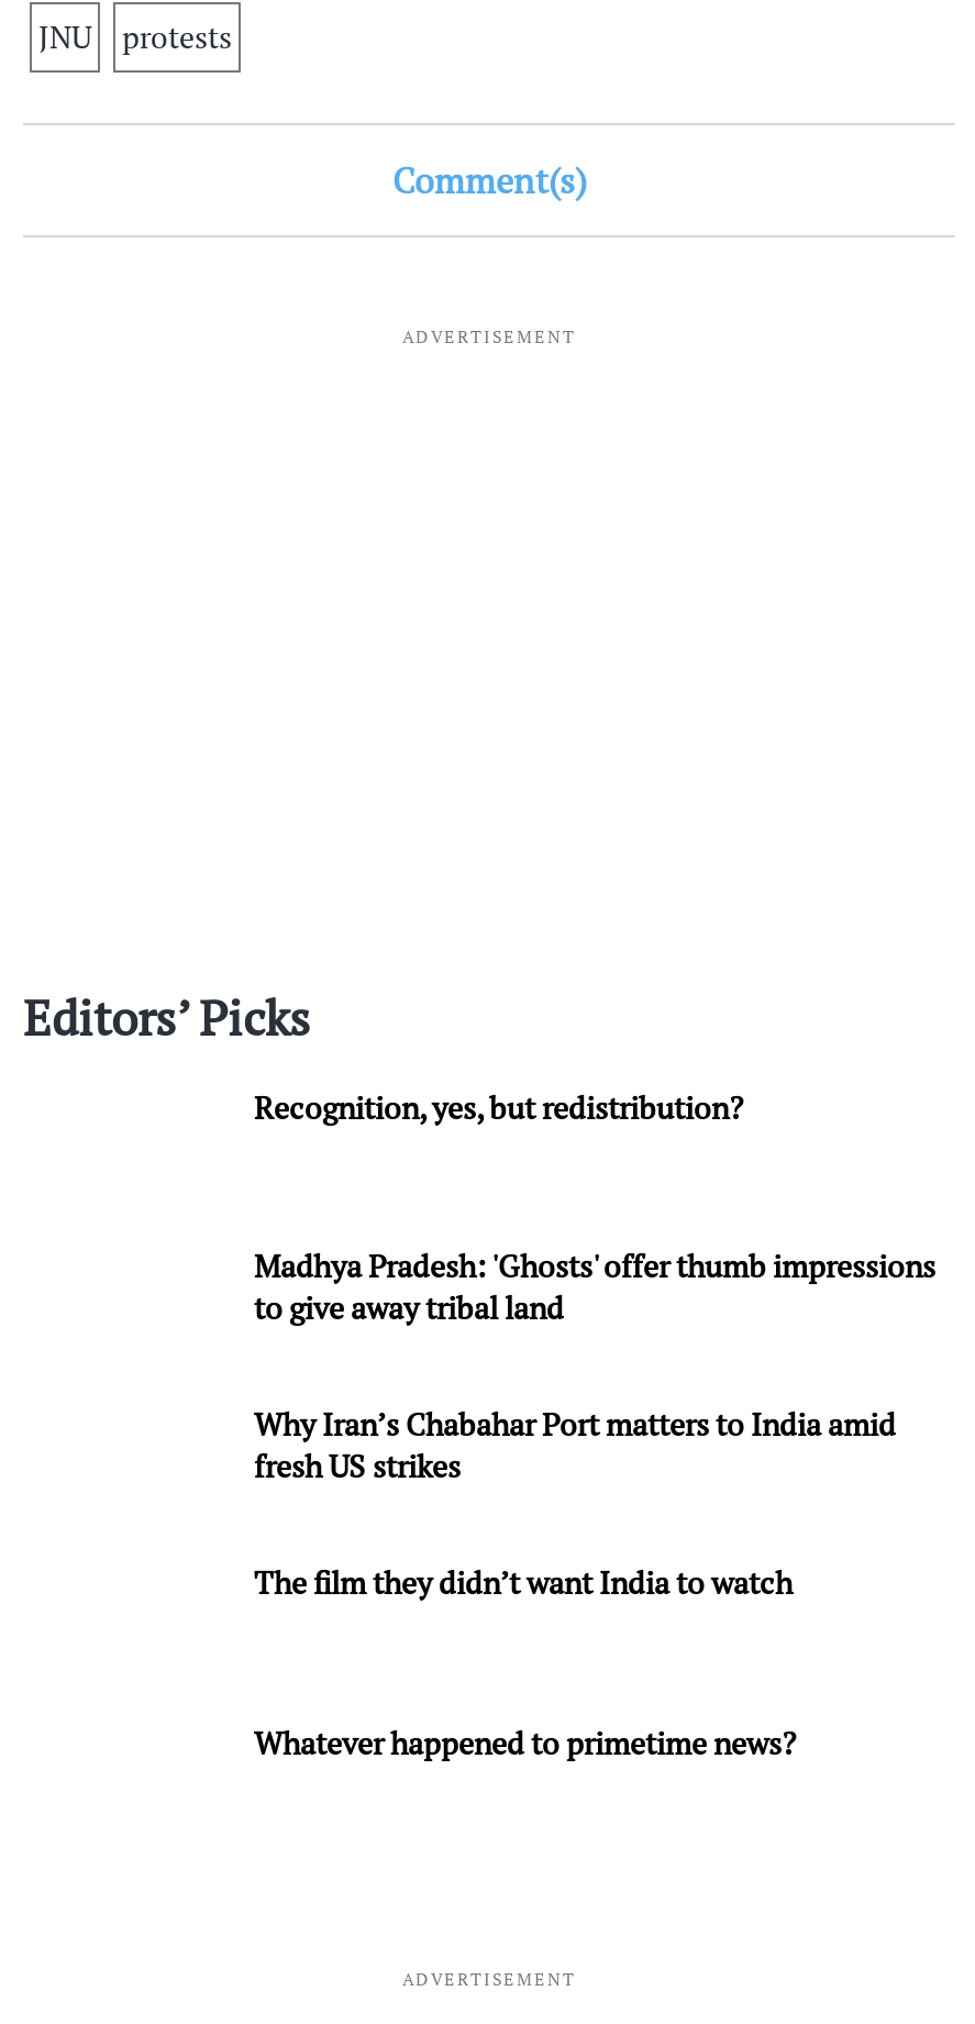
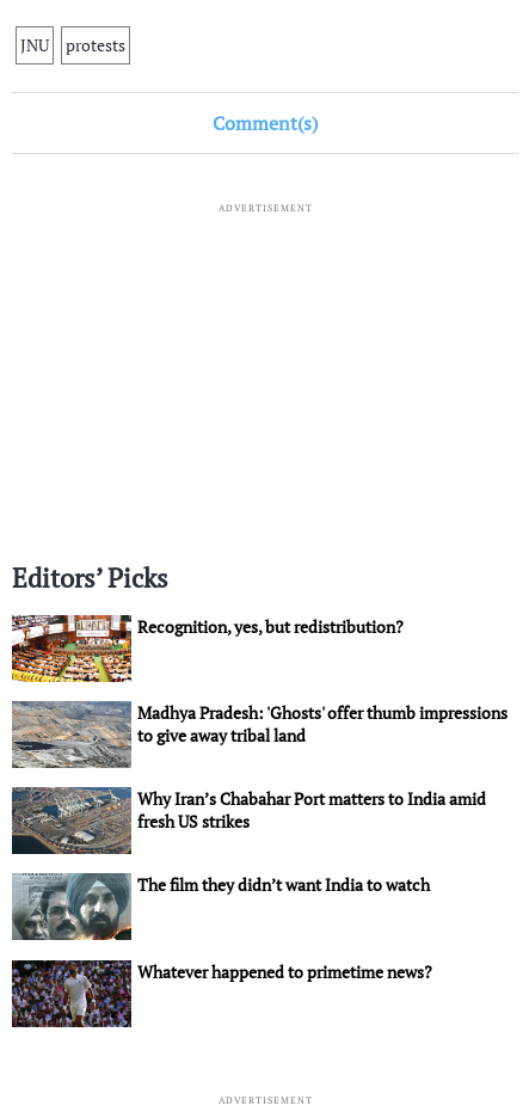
+ [image]

+ [image]

+ [image]

+ [image]

+ [image]
